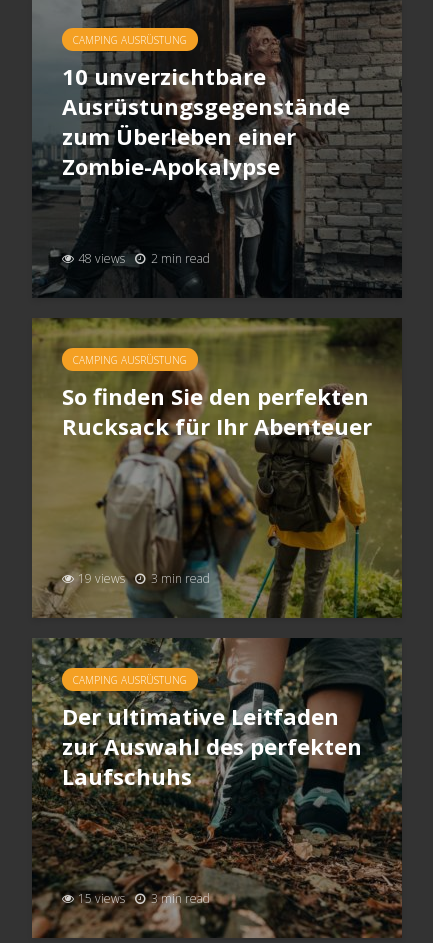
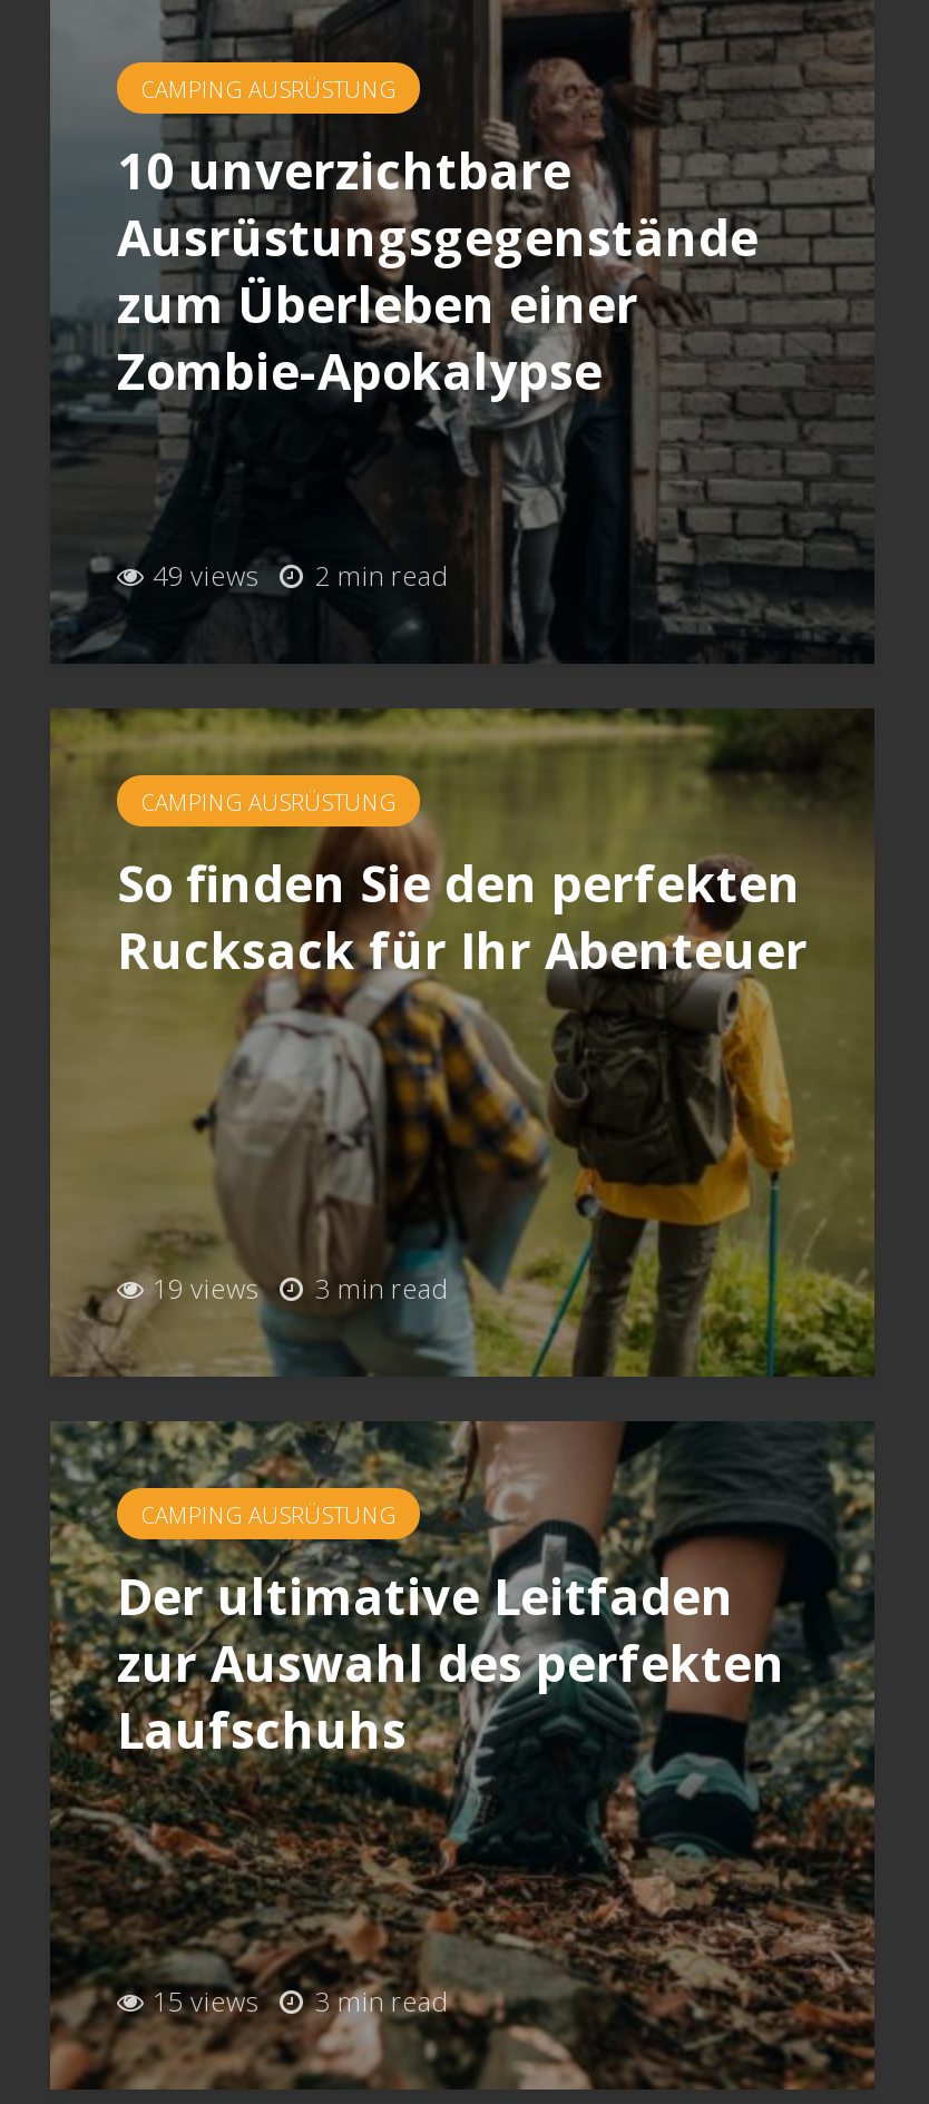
- 48 views 2 min read
+ 49 views 2 min read
